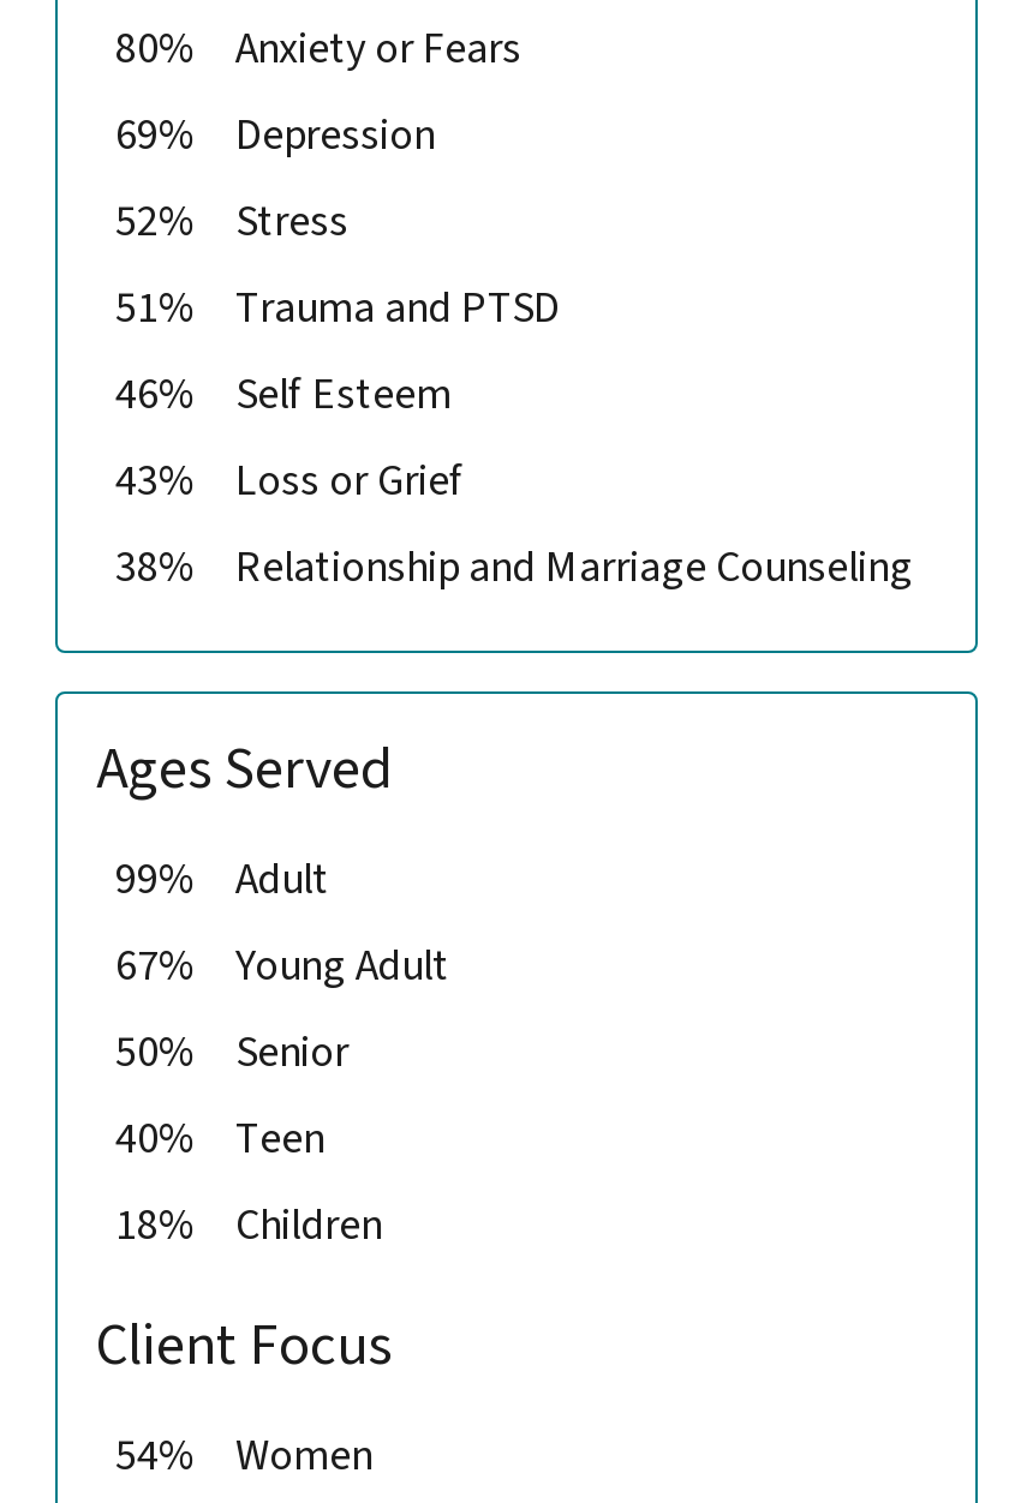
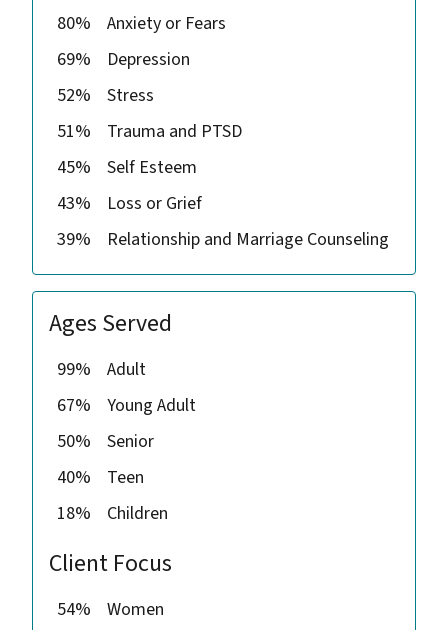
- 46% Self Esteem
+ 45% Self Esteem

- 38% Relationship and Marriage Counseling
+ 39% Relationship and Marriage Counseling
